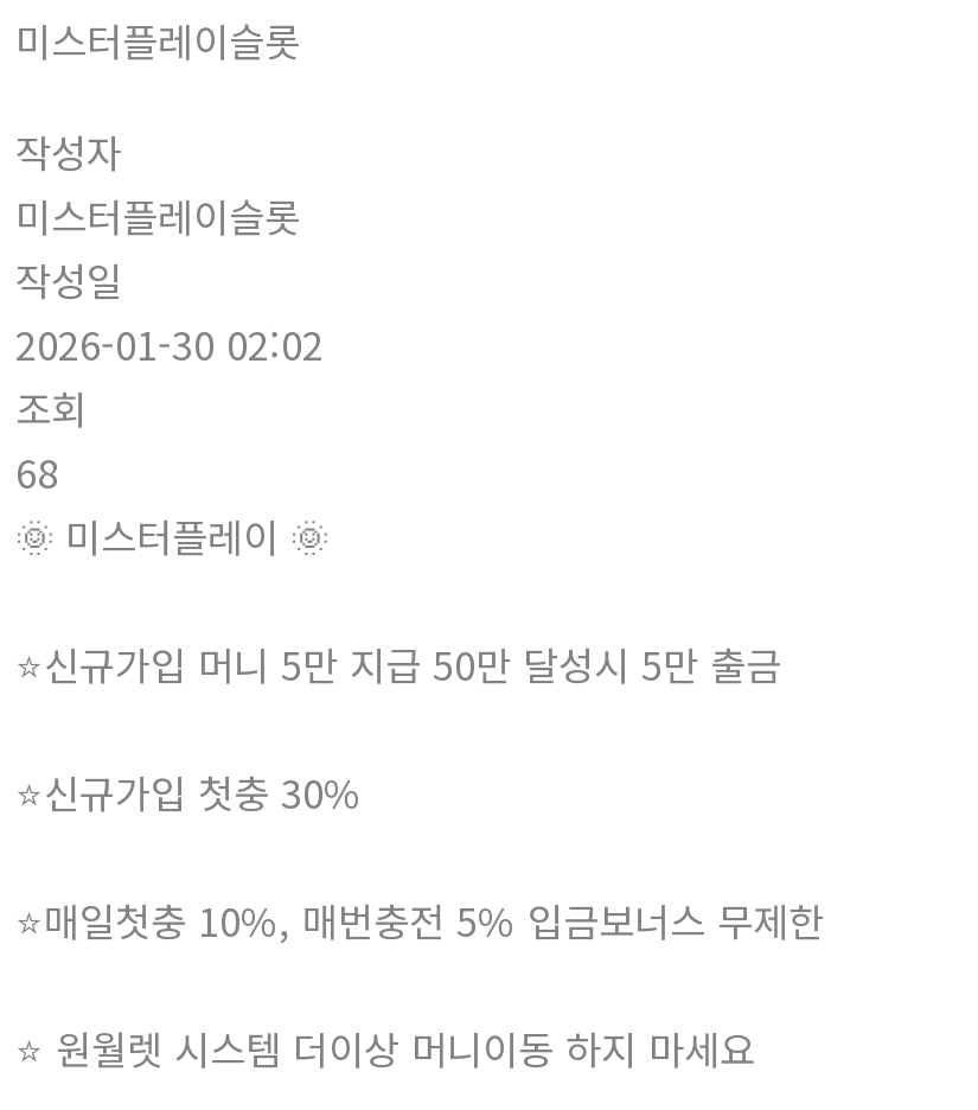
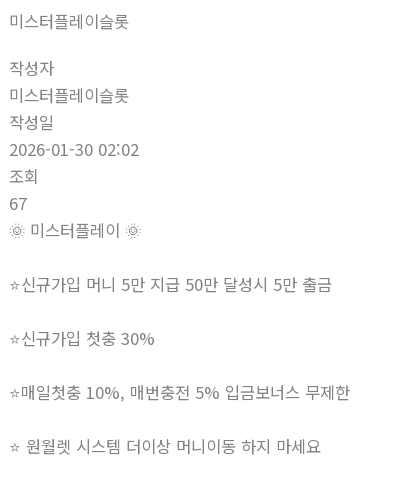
- 68
+ 67
